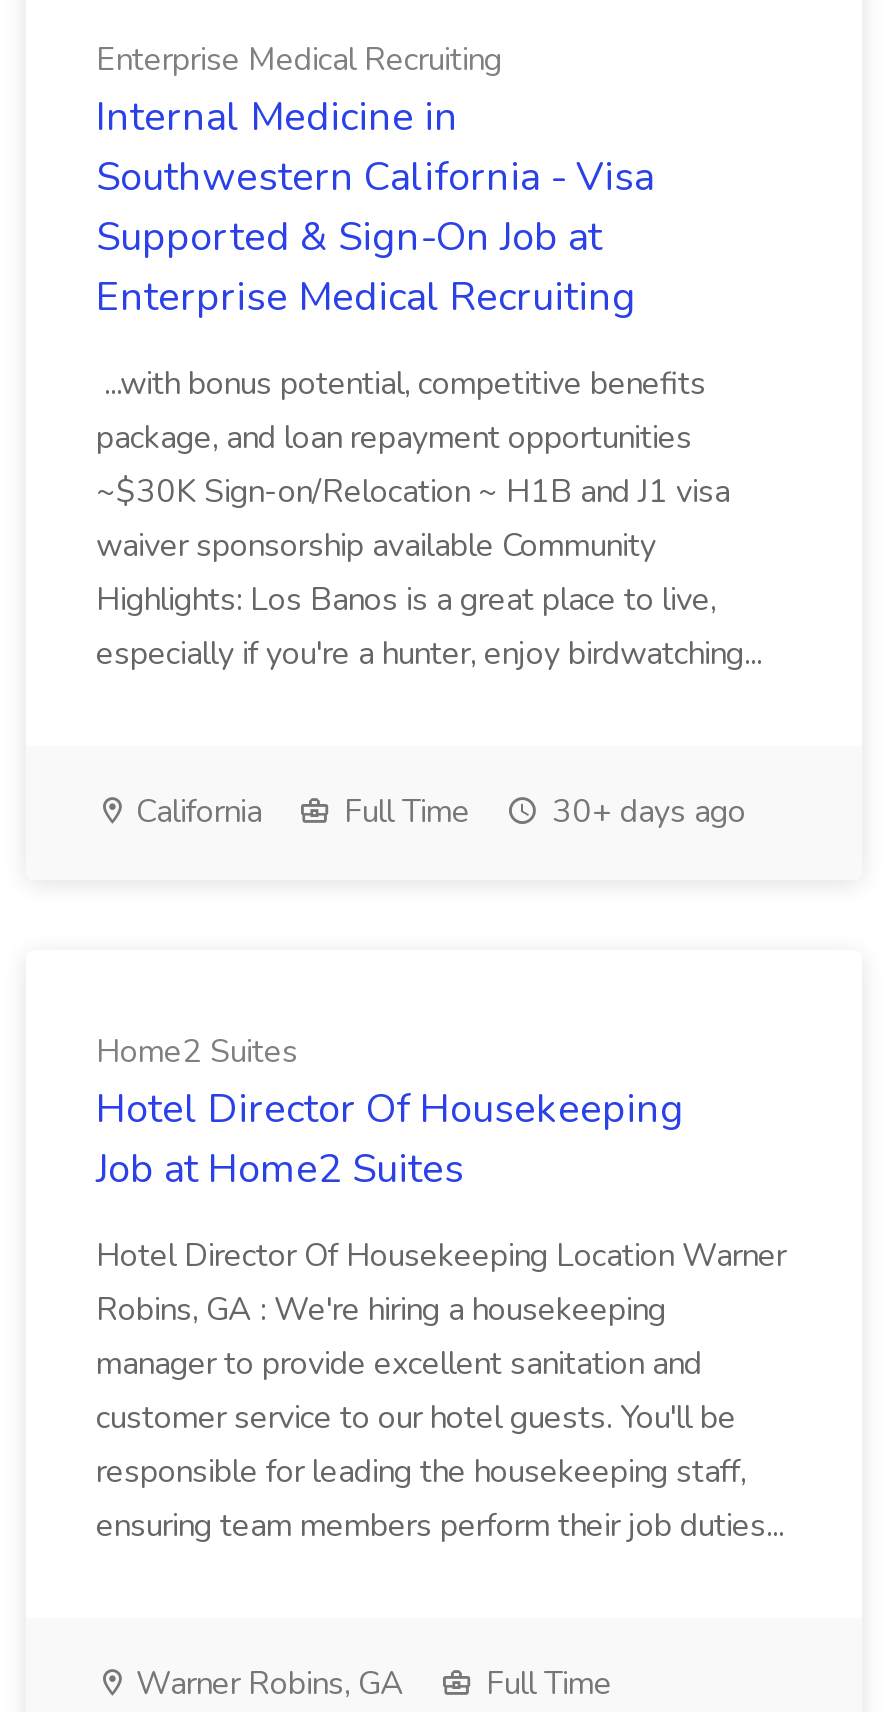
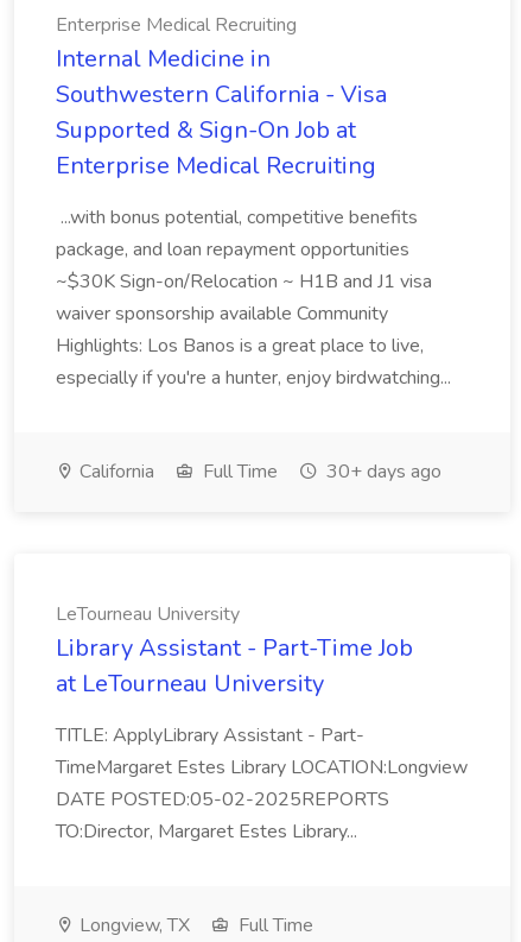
- Home2 Suites
- Hotel Director Of Housekeeping
- Job at Home2 Suites
+ LeTourneau University
+ Library Assistant - Part-Time Job
+ at LeTourneau University

- Hotel Director Of Housekeeping Location Warner
- Robins, GA : We're hiring a housekeeping
- manager to provide excellent sanitation and
- customer service to our hotel guests. You'll be
- responsible for leading the housekeeping staff,
- ensuring team members perform their job duties...
+ TITLE: ApplyLibrary Assistant - Part-
+ TimeMargaret Estes Library LOCATION:Longview
+ DATE POSTED:05-02-2025REPORTS
+ TO:Director, Margaret Estes Library...

- Warner Robins, GA
+ Longview, TX
